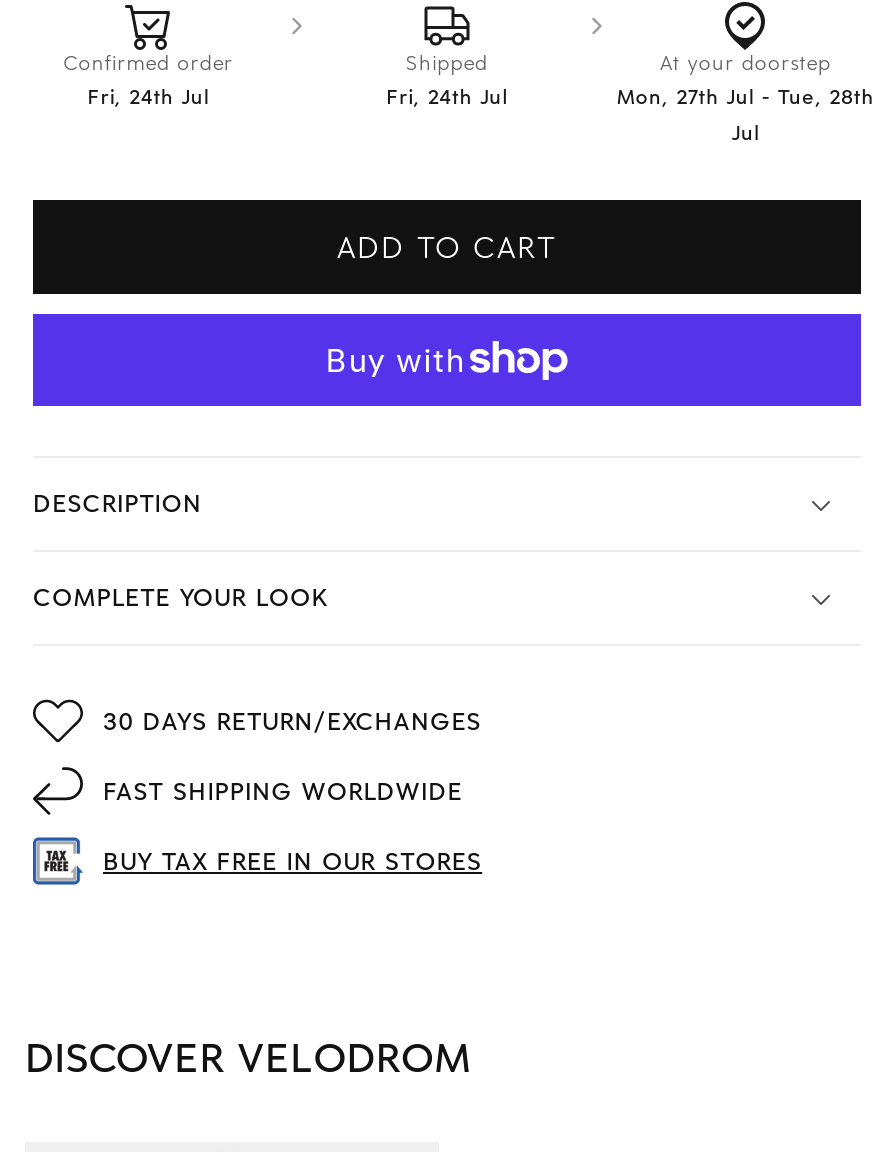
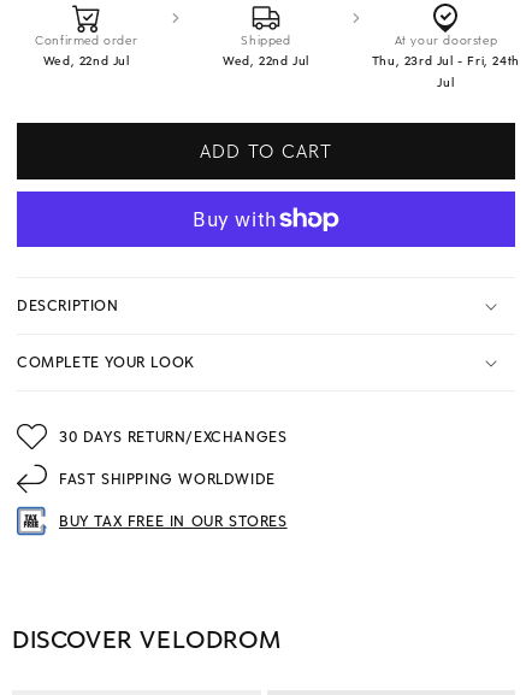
- Fri, 24th Jul
+ Wed, 22nd Jul

- Fri, 24th Jul
+ Wed, 22nd Jul

- Mon, 27th Jul - Tue, 28th
+ Thu, 23rd Jul - Fri, 24th
